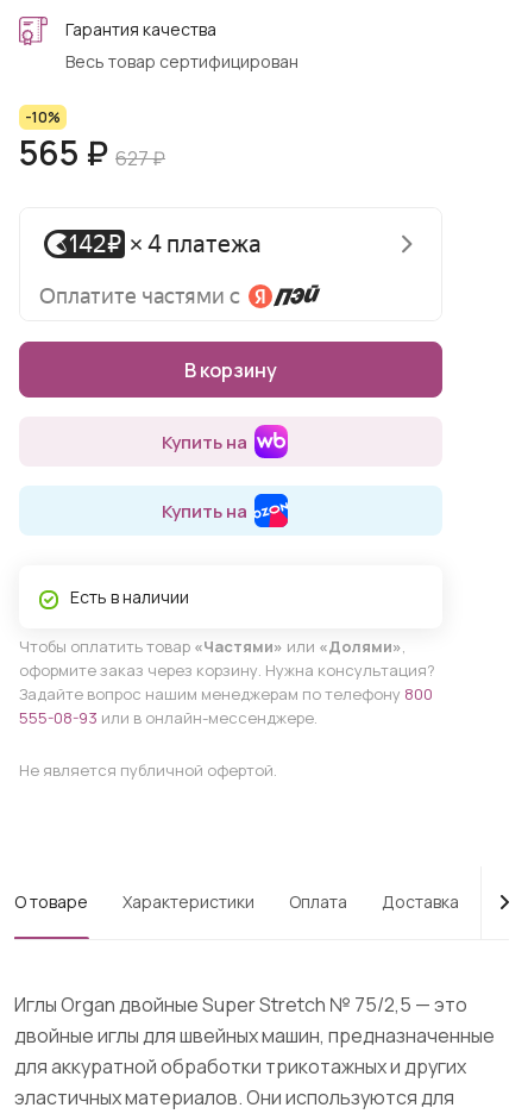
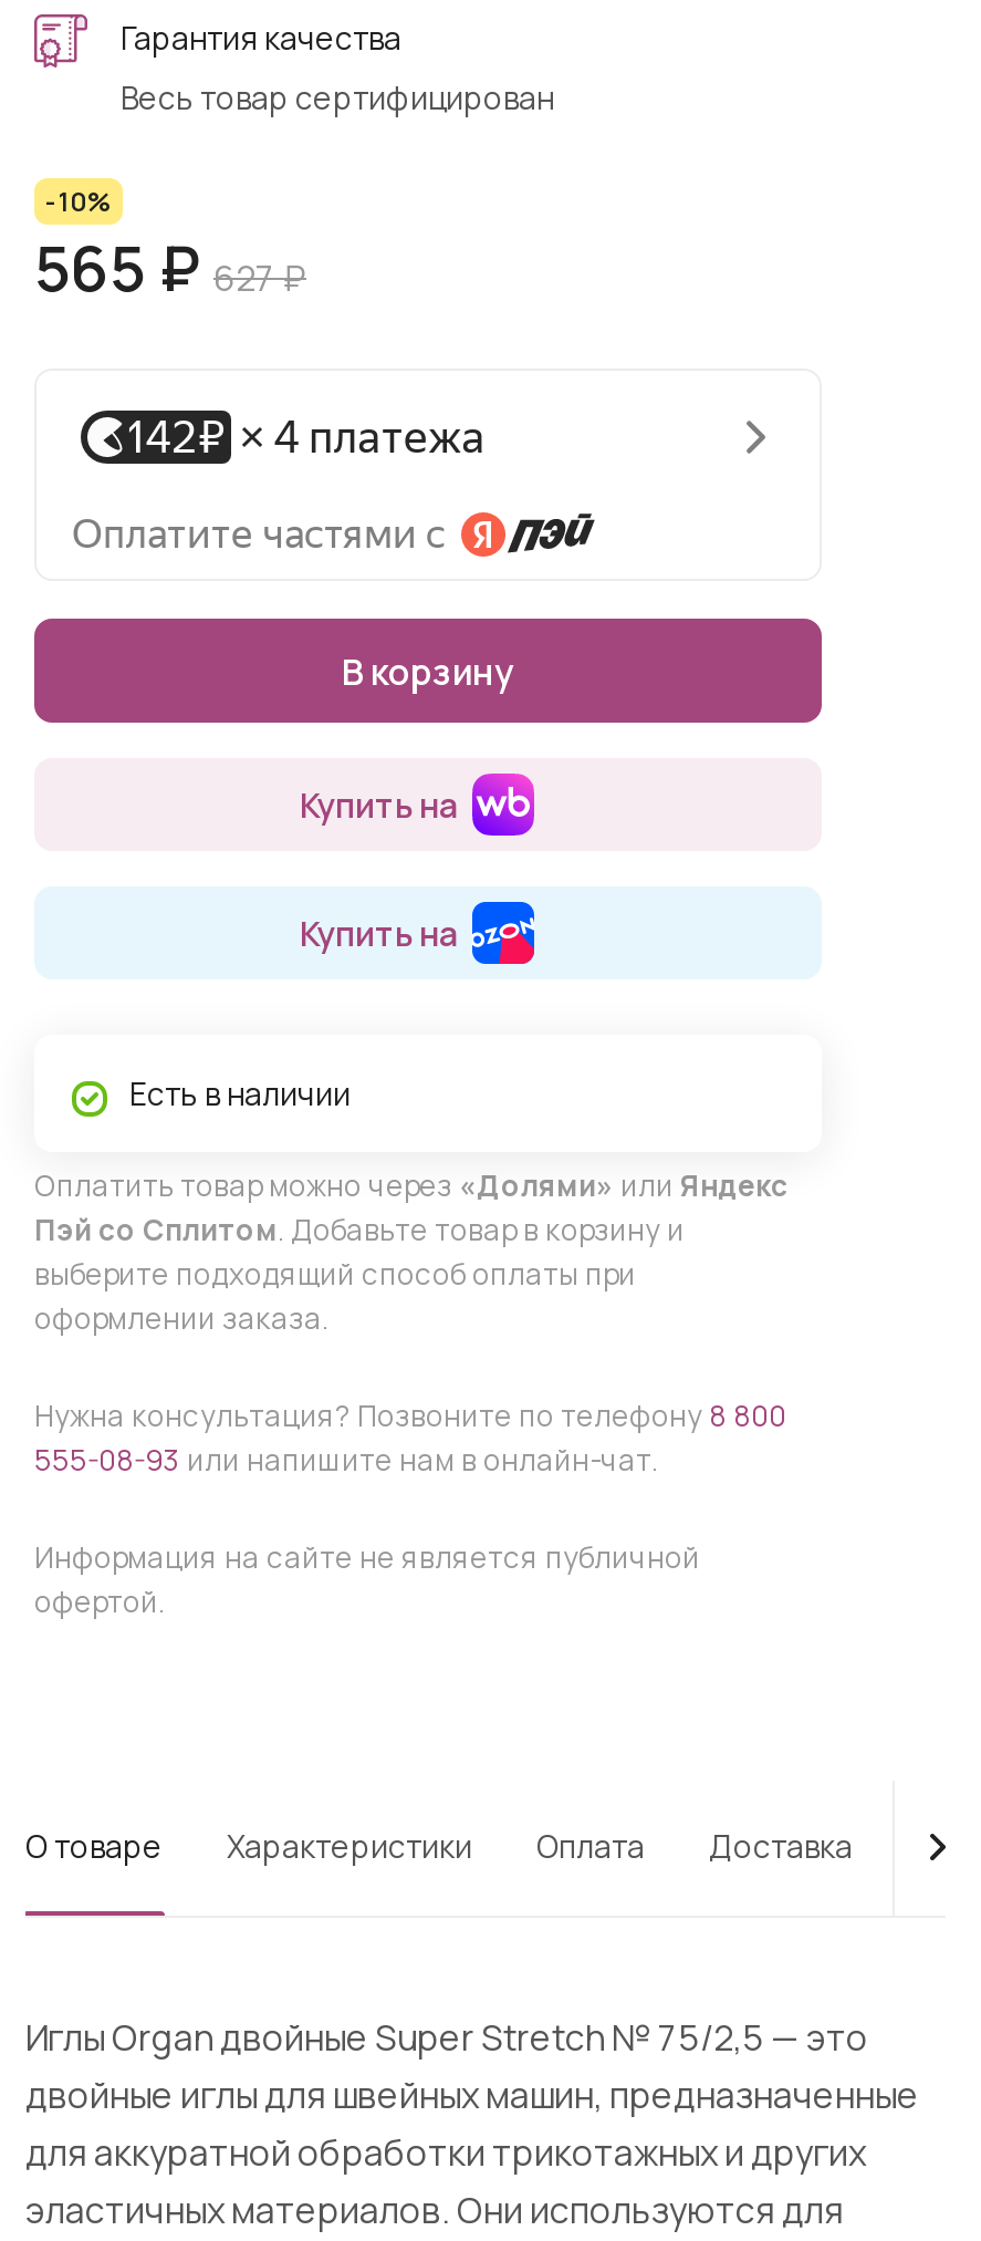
- Чтобы оплатить товар «Частями» или «Долями»,
- оформите заказ через корзину. Нужна консультация?
- Задайте вопрос нашим менеджерам по телефону 800
- 555-08-93 или в онлайн-мессенджере.
- Не является публичной офертой.
+ Оплатить товар можно через «Долями» или Яндекс
+ Пэй со Сплитом. Добавьте товар в корзину и
+ выберите подходящий способ оплаты при
+ оформлении заказа.
+ Нужна консультация? Позвоните по телефону 8 800
+ 555-08-93 или напишите нам в онлайн-чат.
+ Информация на сайте не является публичной
+ офертой.
